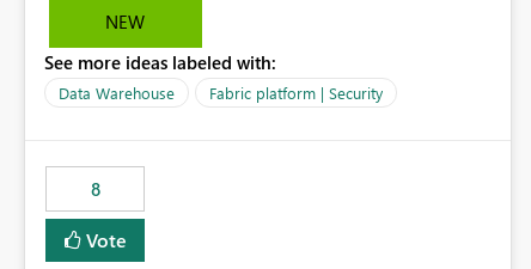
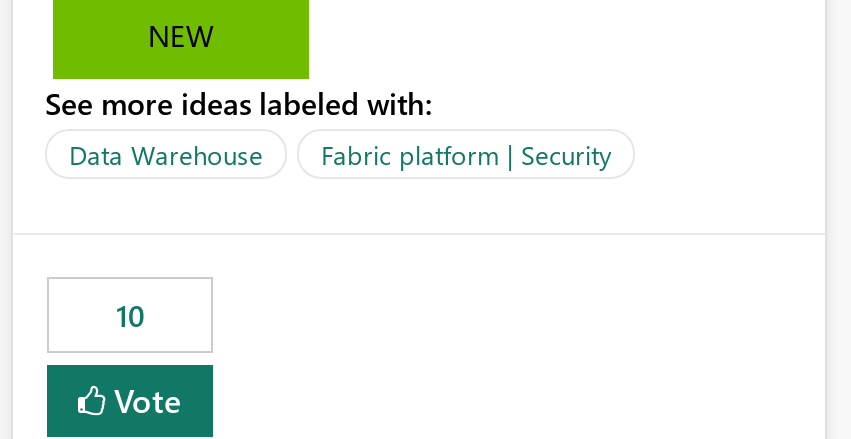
- 8
+ 10
